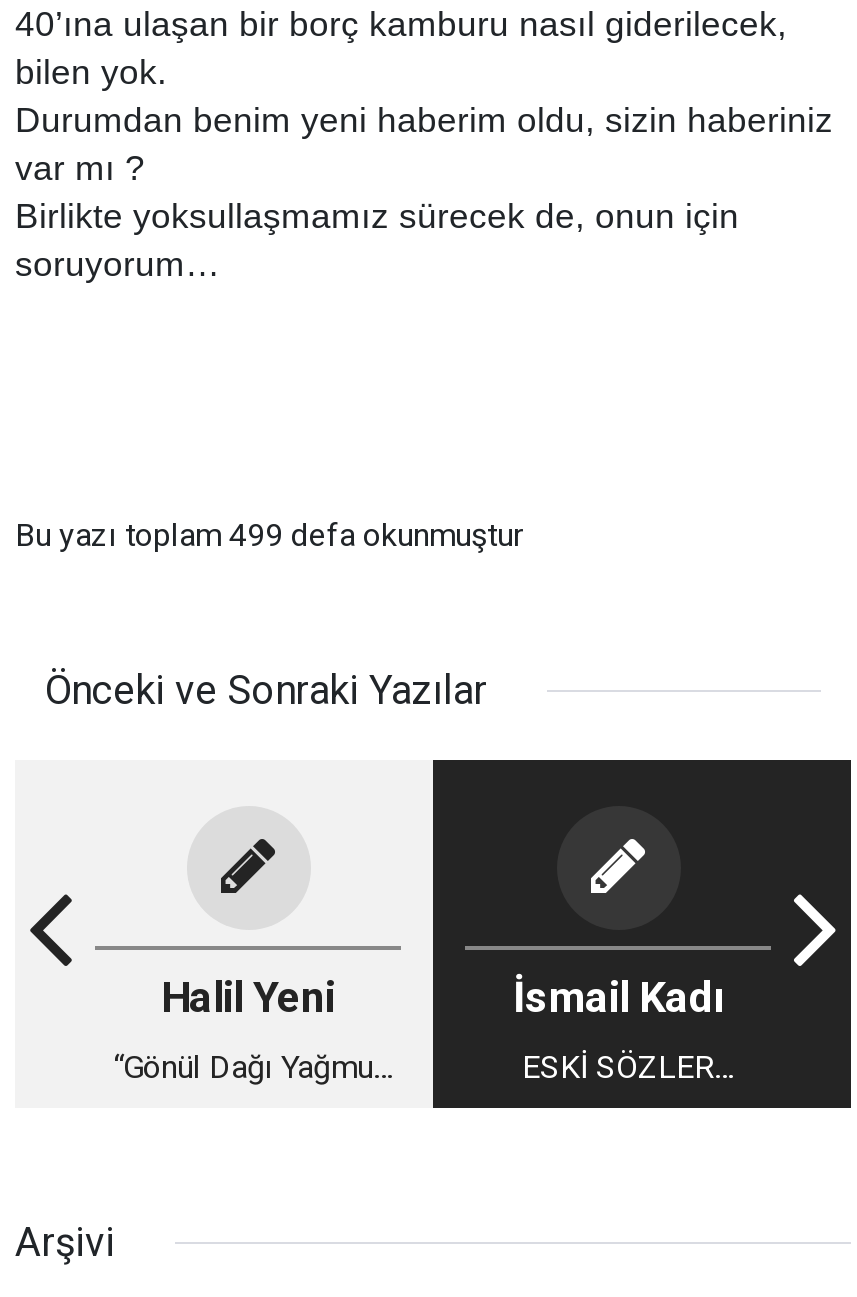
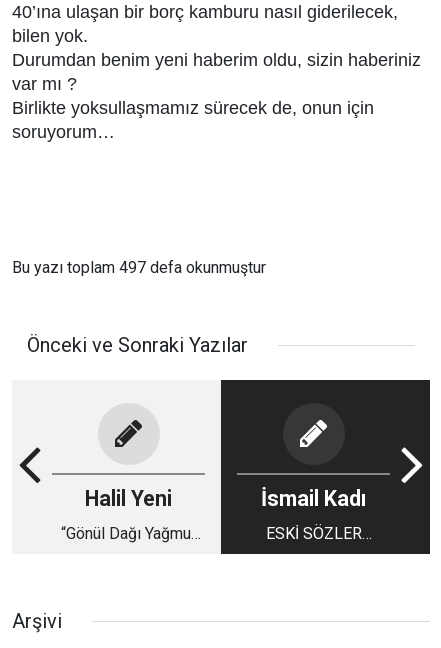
- Bu yazı toplam 499 defa okunmuştur
+ Bu yazı toplam 497 defa okunmuştur
